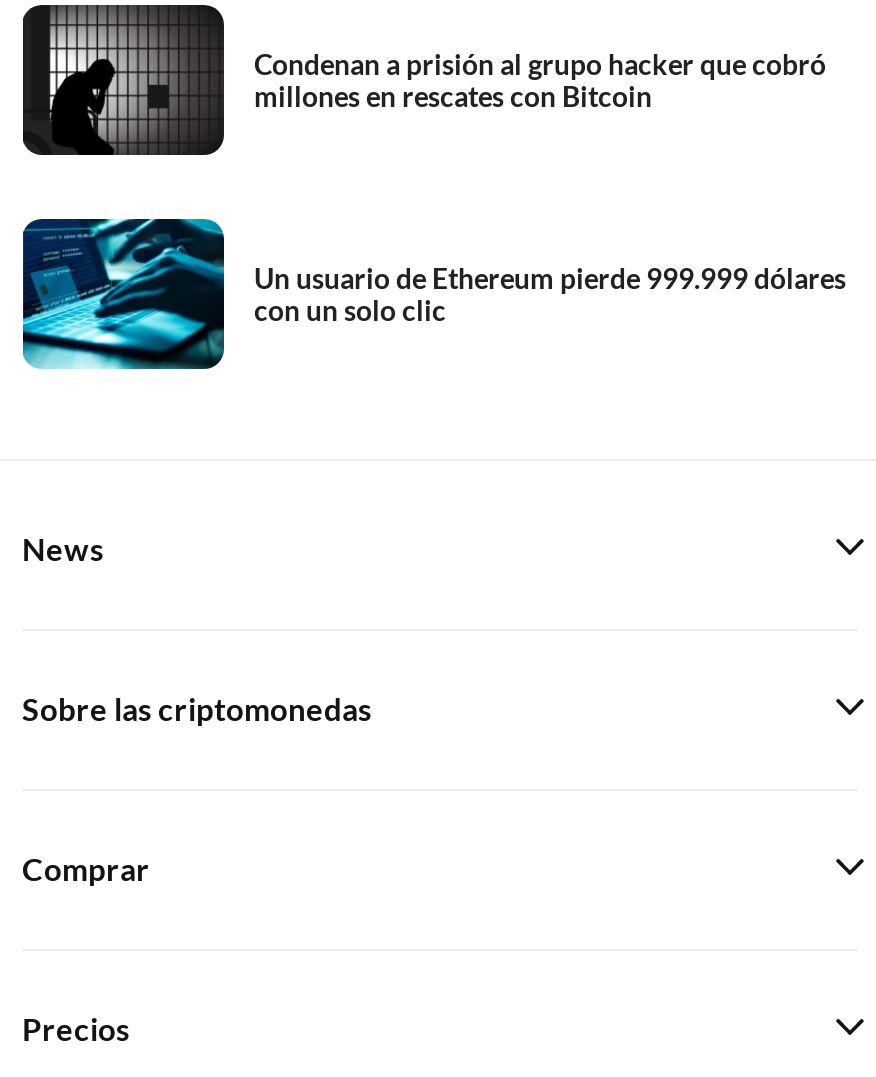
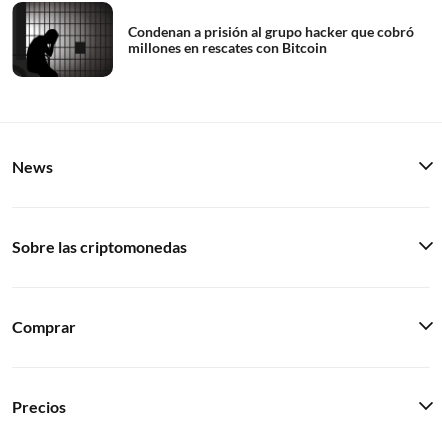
- [image]
- Un usuario de Ethereum pierde 999.999 dólares
- con un solo clic
